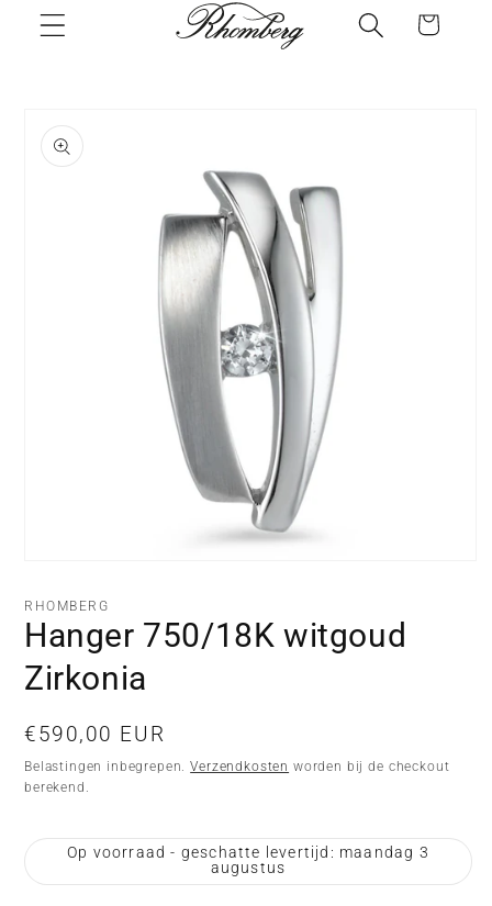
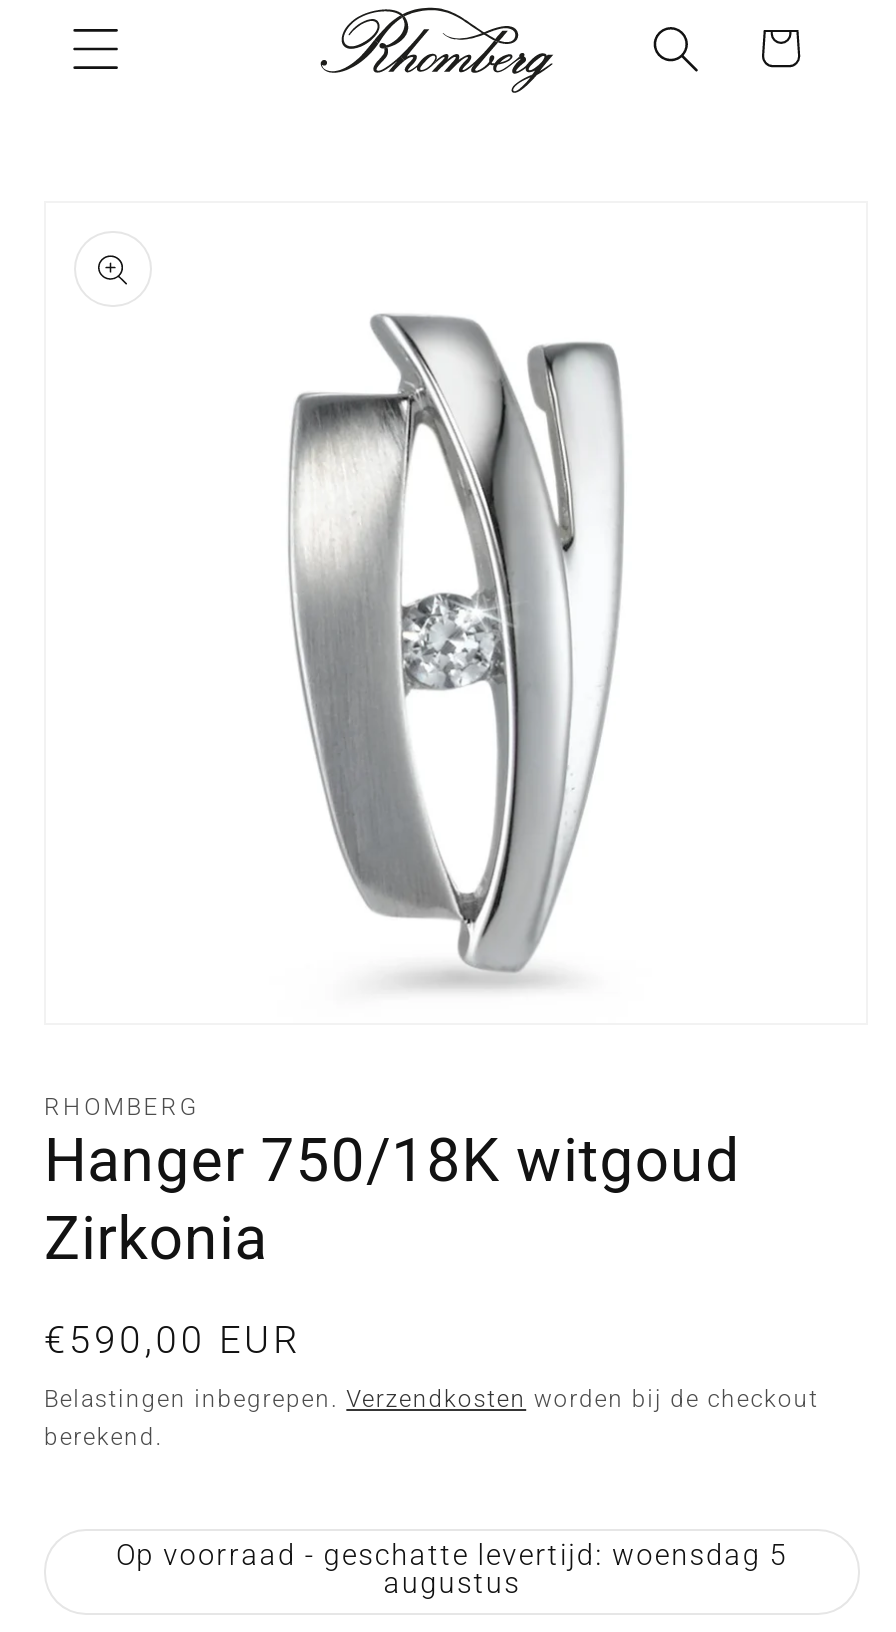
- Op voorraad - geschatte levertijd: maandag 3
+ Op voorraad - geschatte levertijd: woensdag 5
